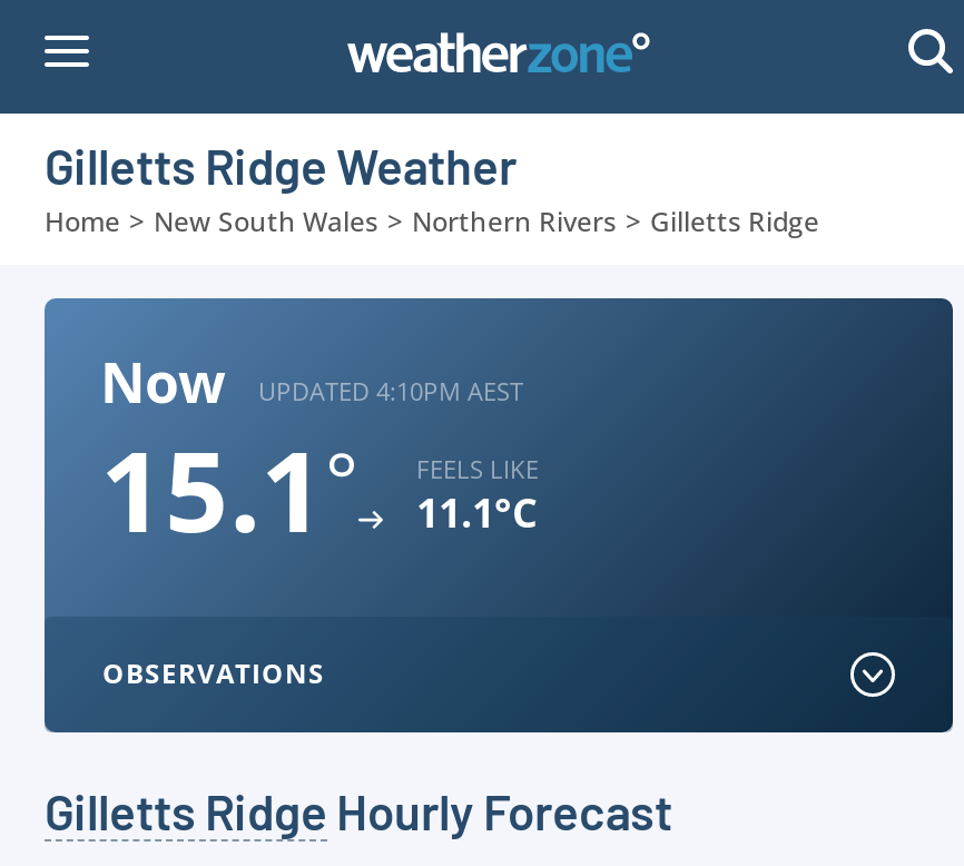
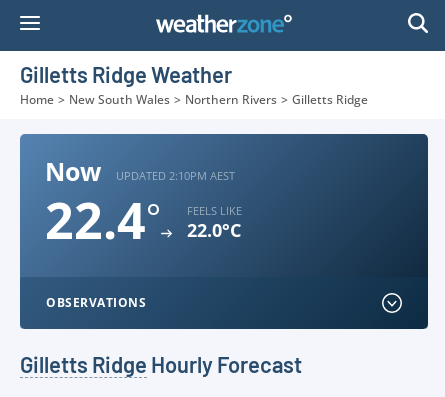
- UPDATED 4:10PM AEST
+ UPDATED 2:10PM AEST

- 15.1°
+ 22.4°

- 11.1°C
+ 22.0°C
